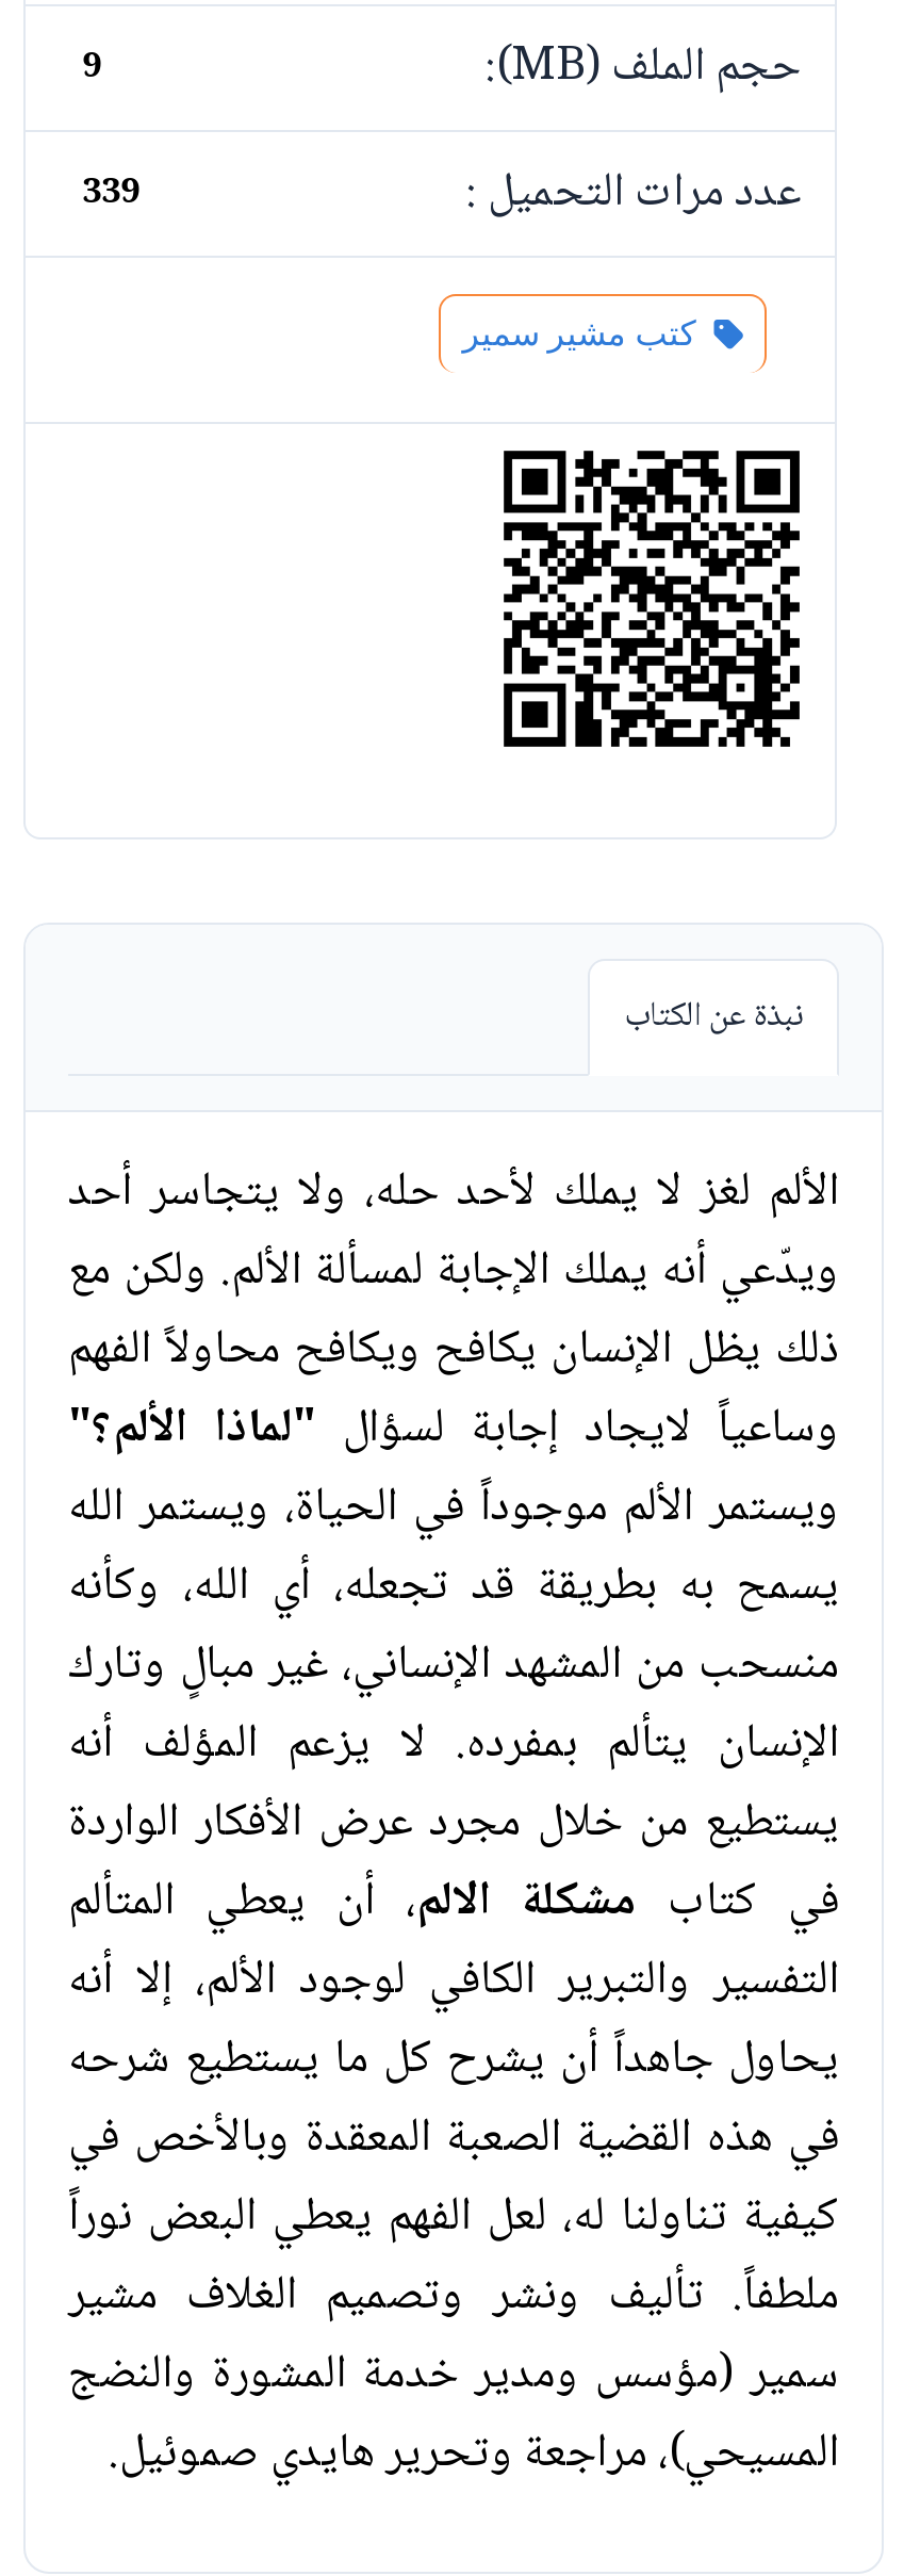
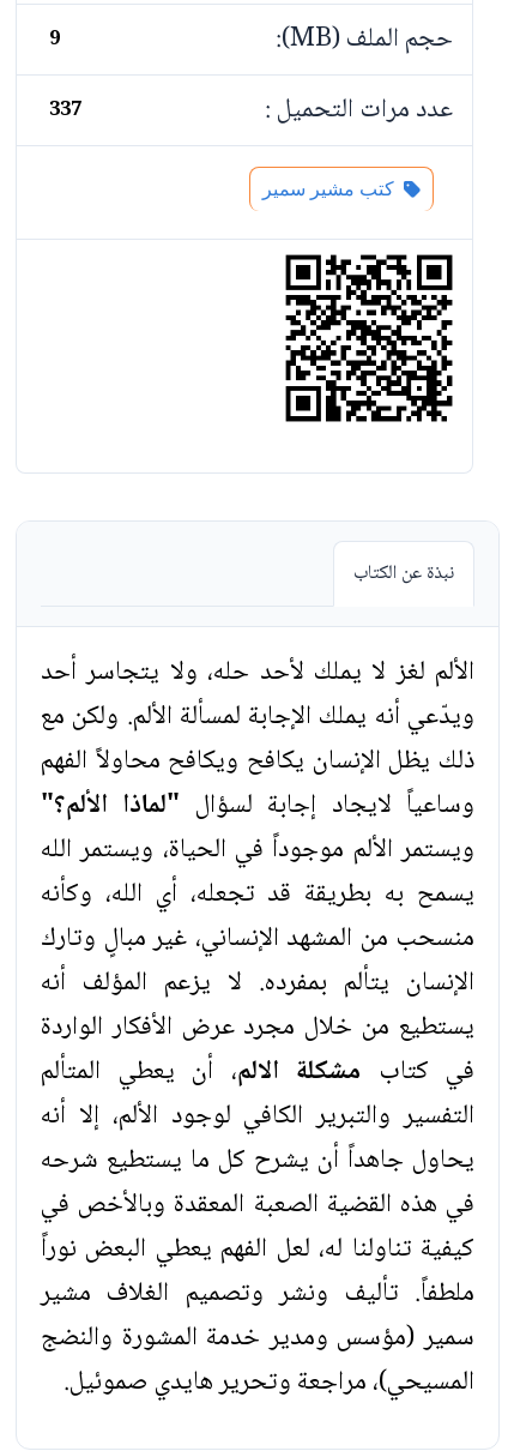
- 339
+ 337
